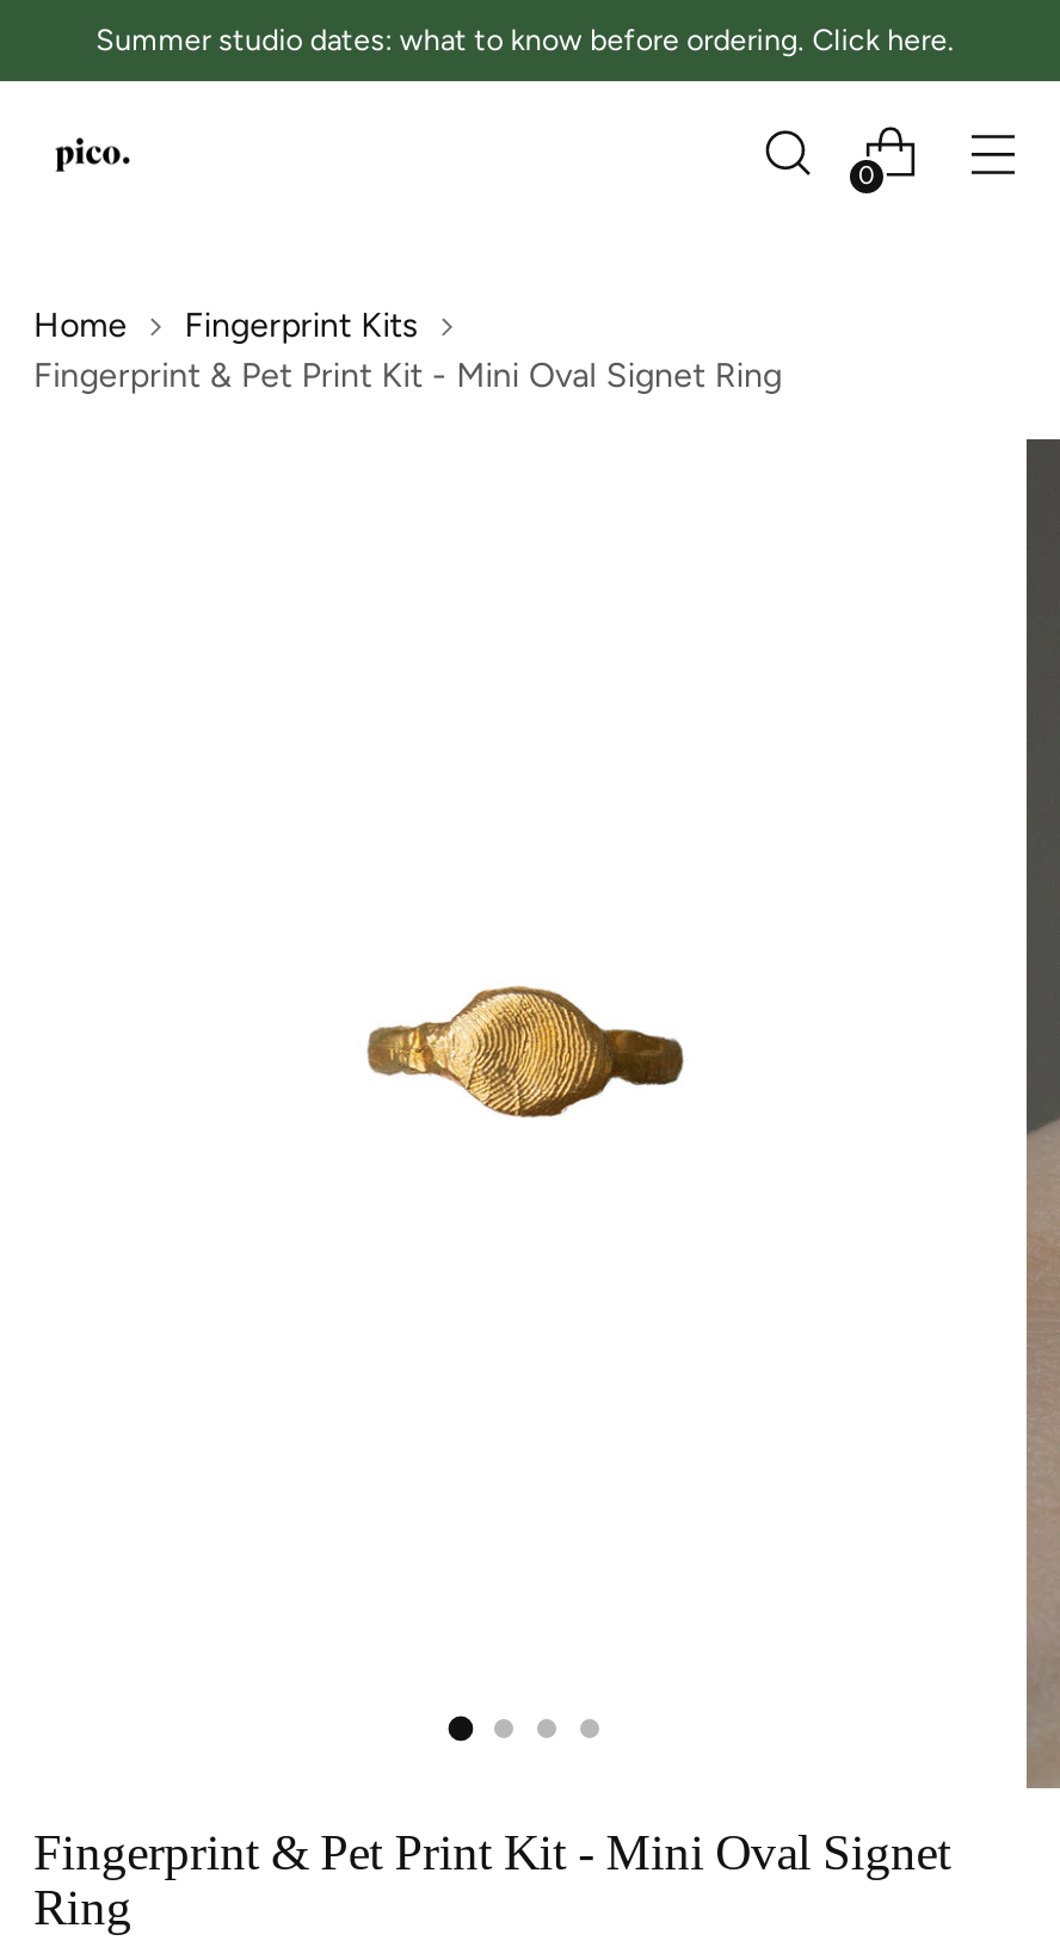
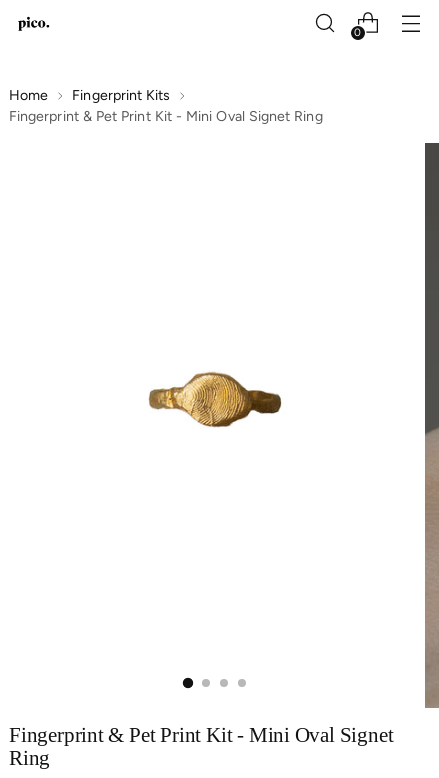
- Summer studio dates: what to know before ordering. Click here.
